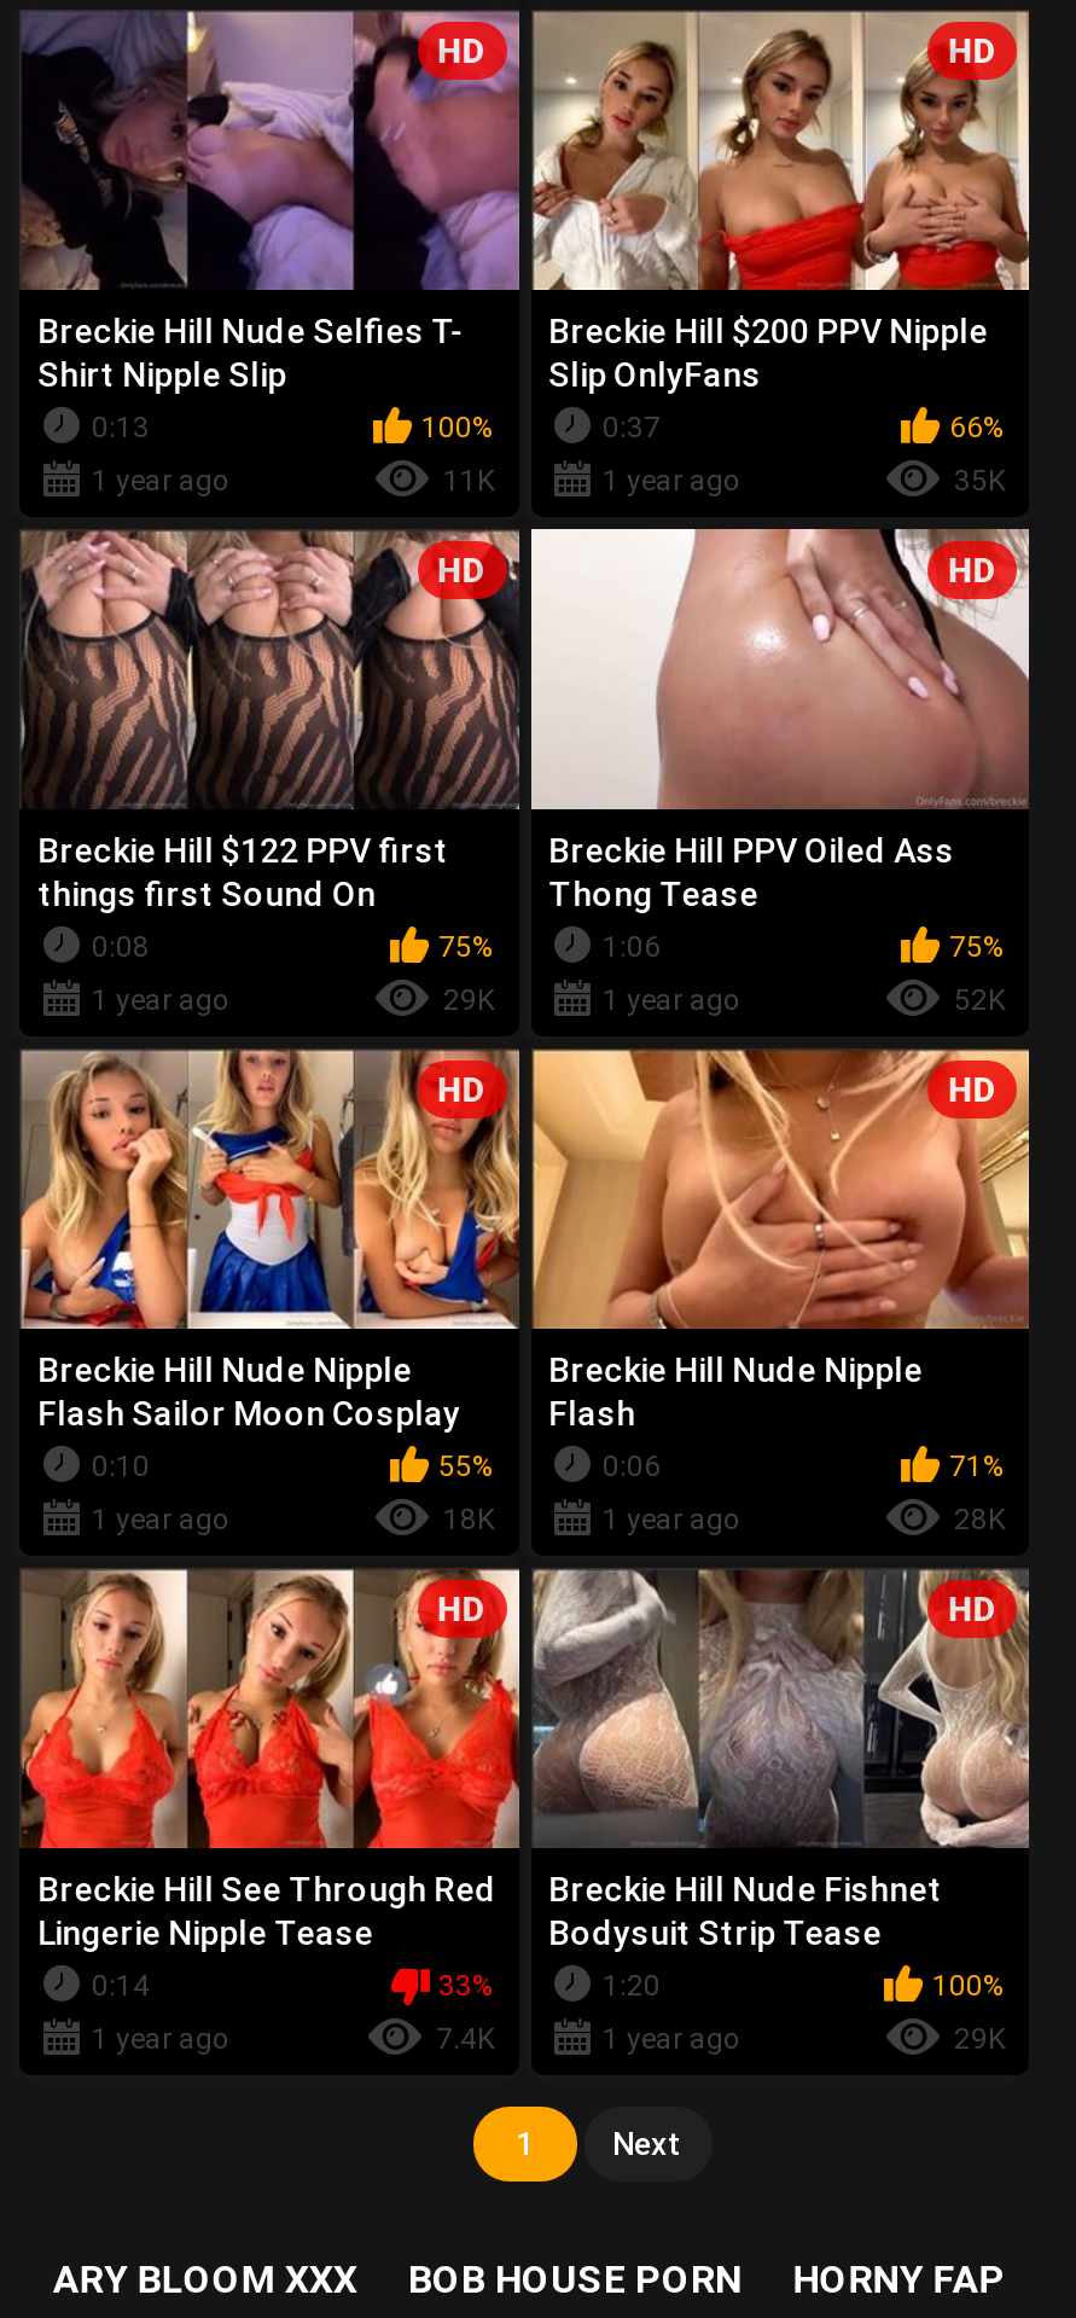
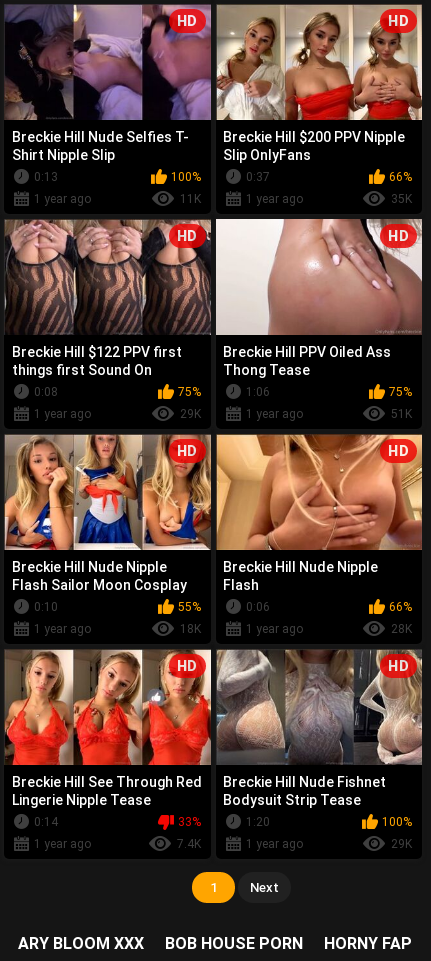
- 52K
+ 51K

- 71%
+ 66%
